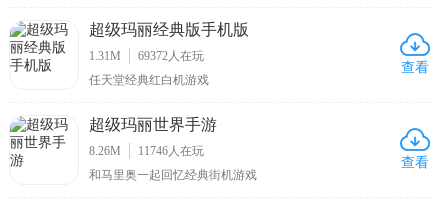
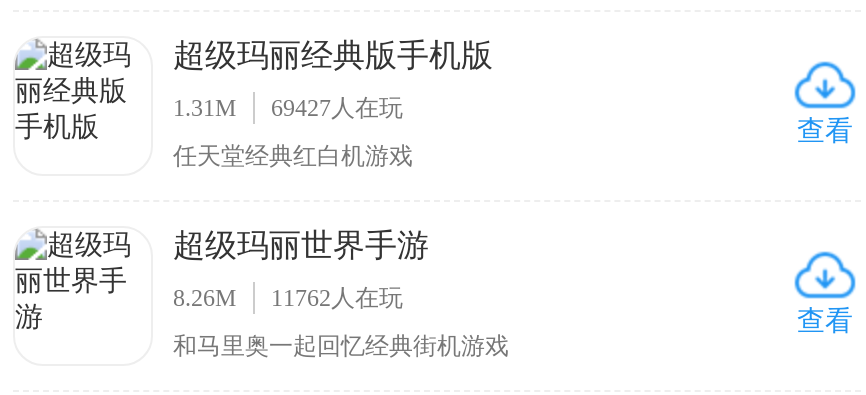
- 1.31M 69372人在玩
+ 1.31M 69427人在玩

- 8.26M 11746人在玩
+ 8.26M 11762人在玩
